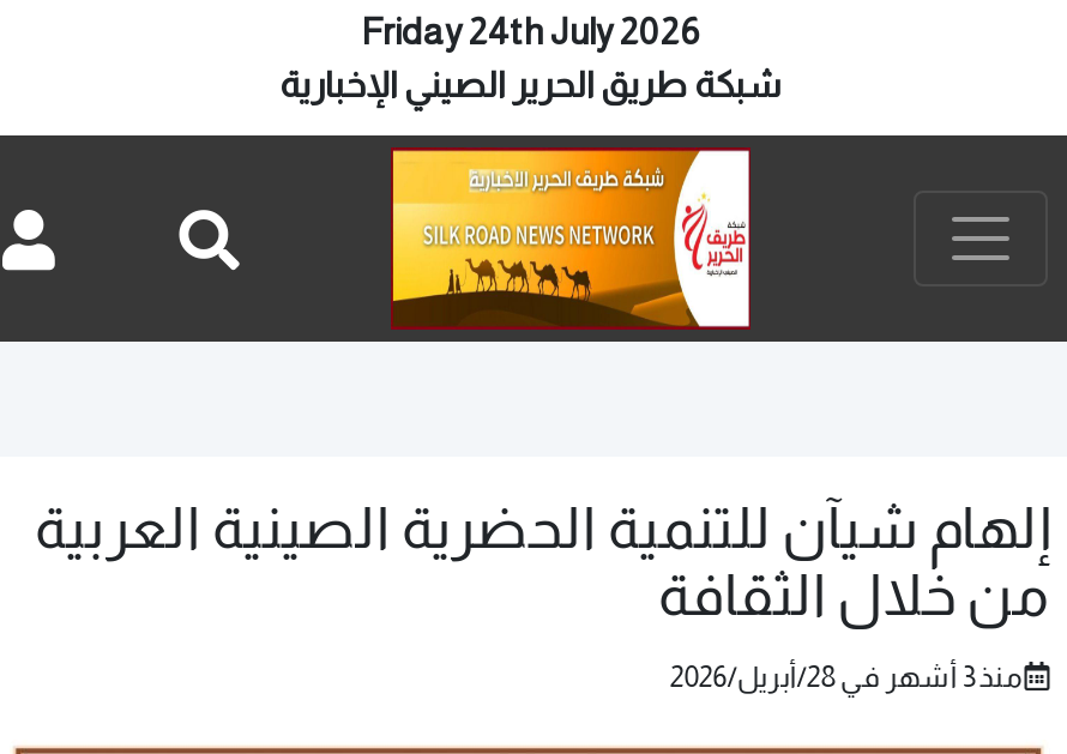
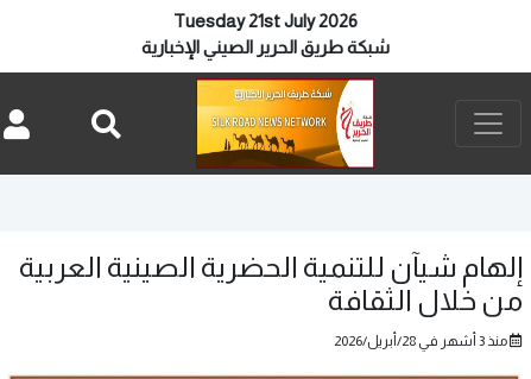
- Friday 24th July 2026
+ Tuesday 21st July 2026
